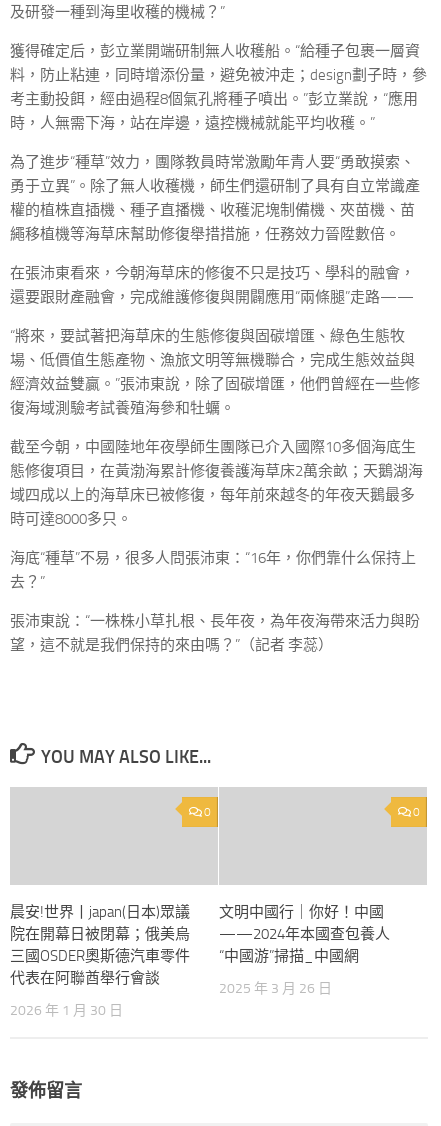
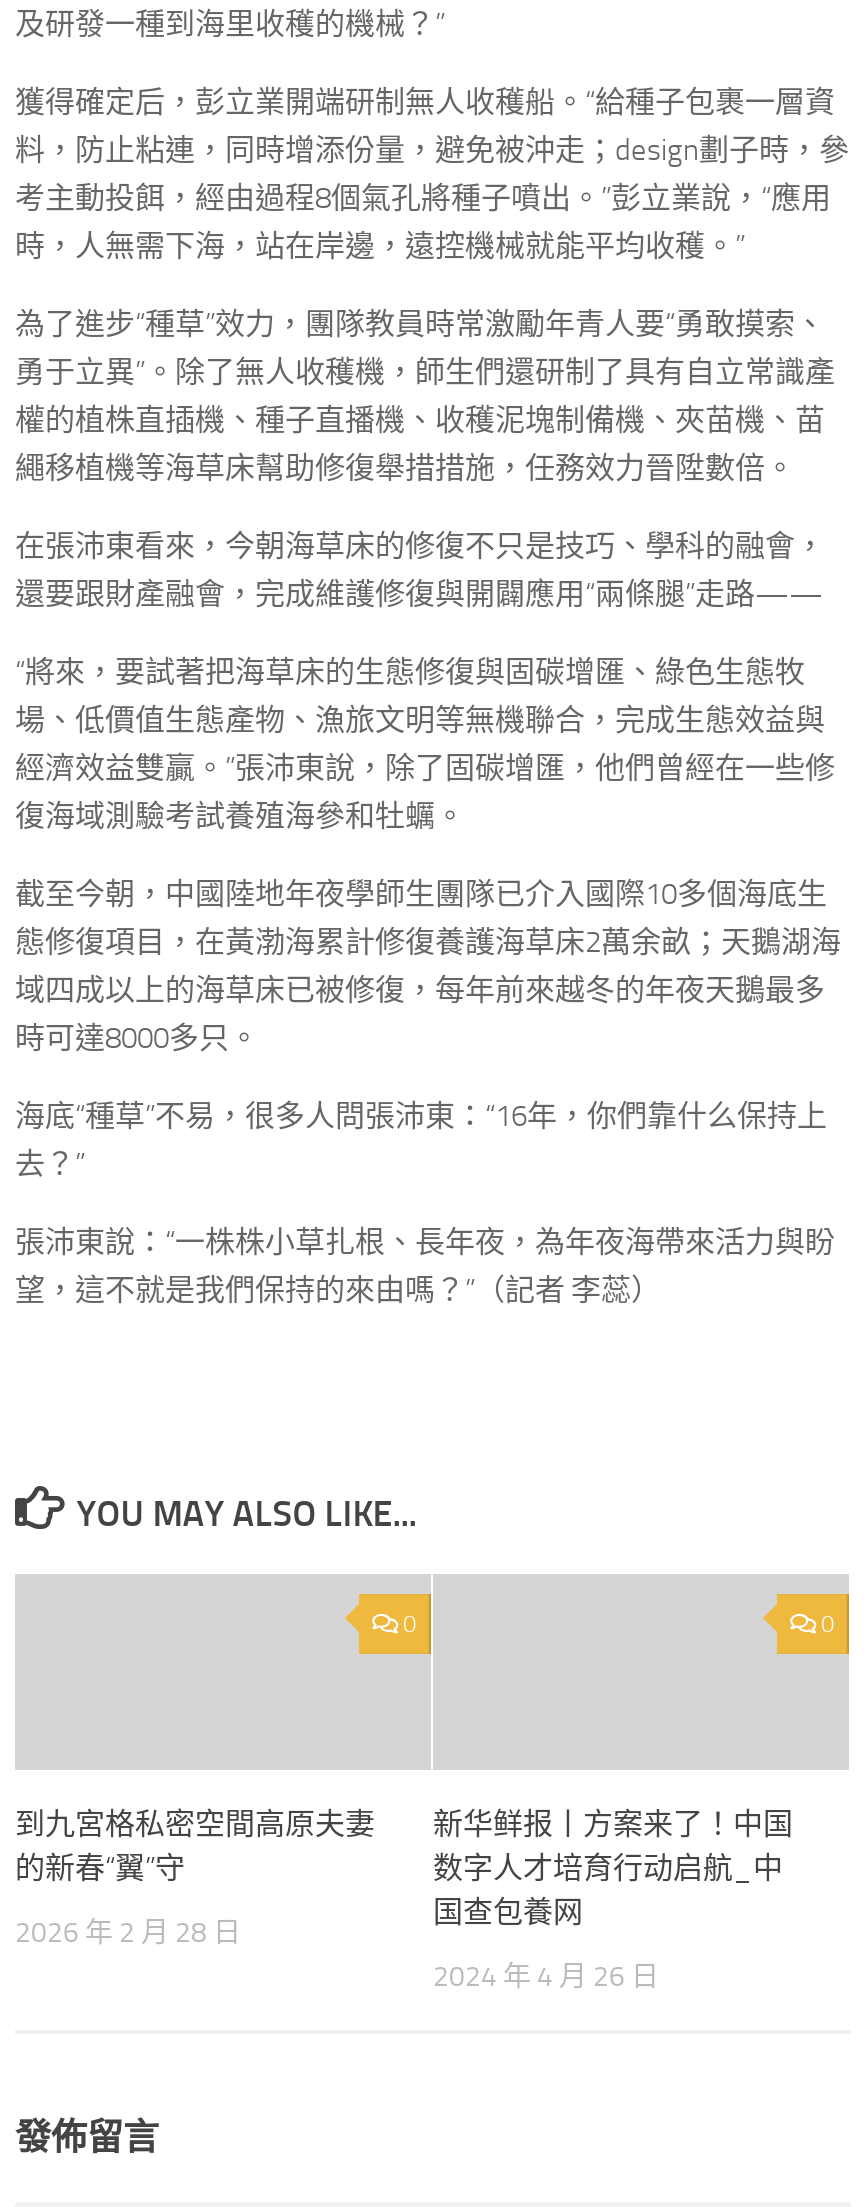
- 晨安!世界丨japan(日本)眾議
- 院在開幕日被閉幕；俄美烏
- 三國OSDER奧斯德汽車零件
- 代表在阿聯酋舉行會談
+ 到九宮格私密空間高原夫妻
+ 的新春“翼”守

- 文明中國行｜你好！中國
- ——2024年本國查包養人
- “中國游”掃描_中國網
+ 新华鲜报丨方案来了！中国
+ 数字人才培育行动启航_中
+ 国查包養网

- 2025 年 3 月 26 日
+ 2024 年 4 月 26 日

- 2026 年 1 月 30 日
+ 2026 年 2 月 28 日
